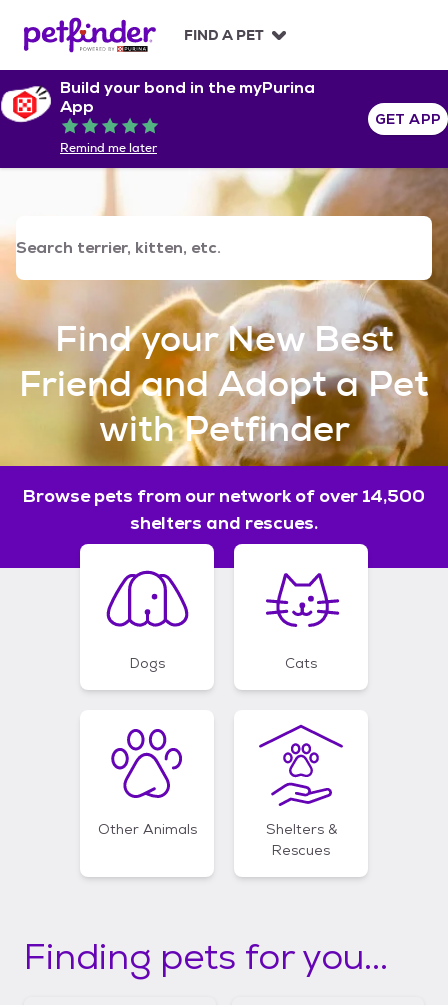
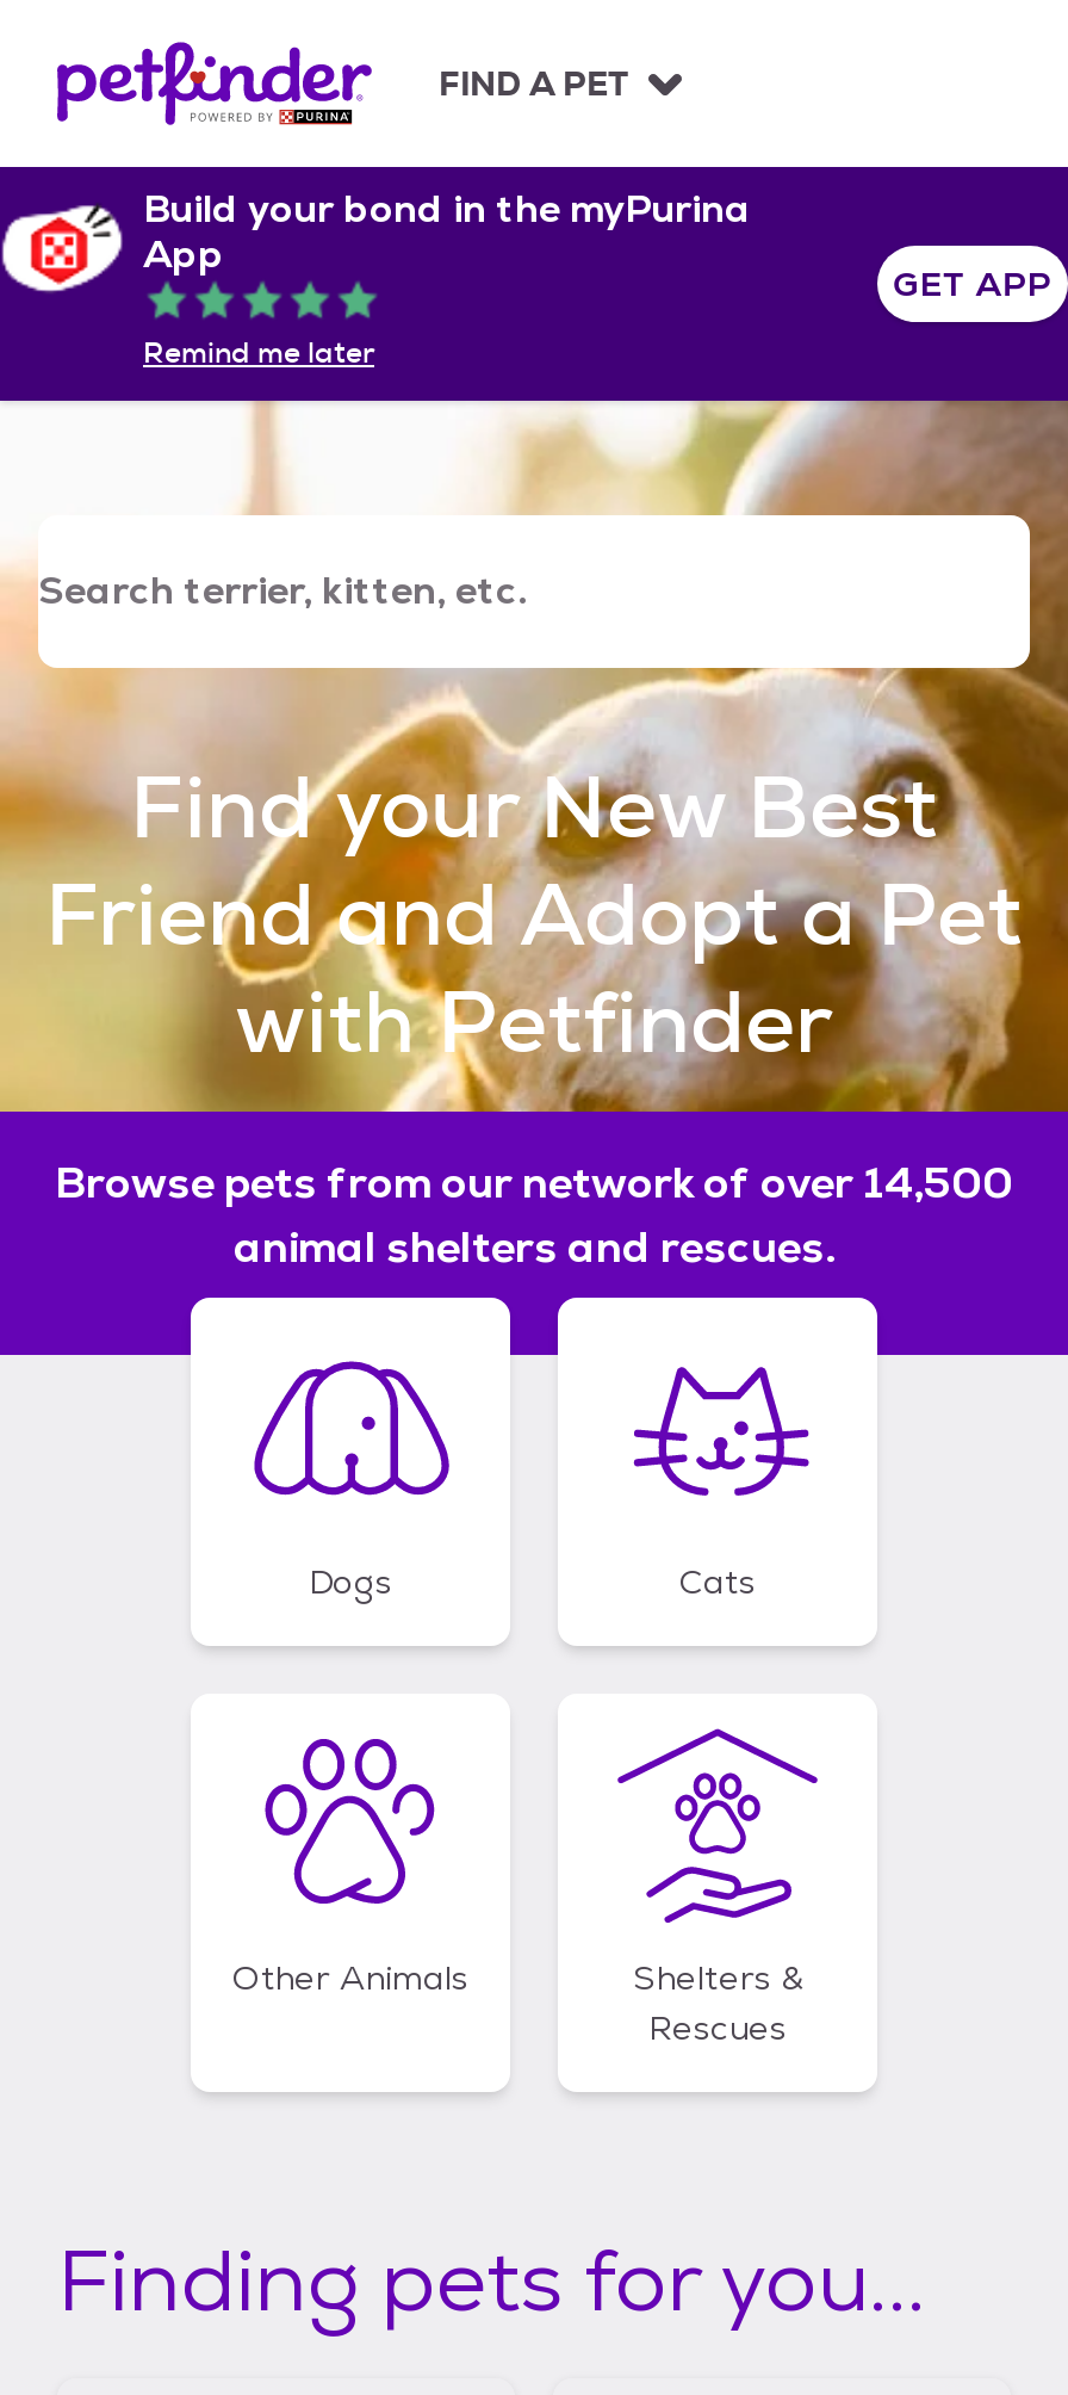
- shelters and rescues.
+ animal shelters and rescues.
